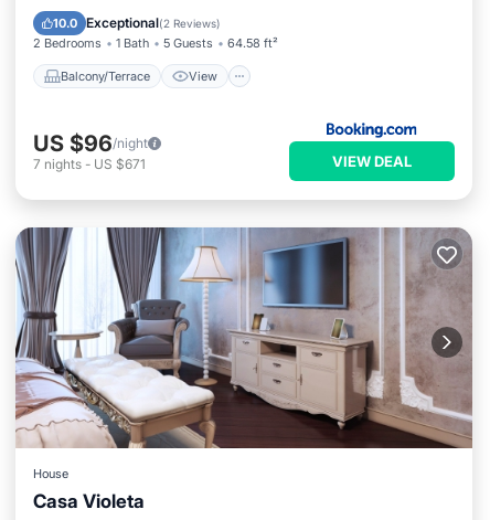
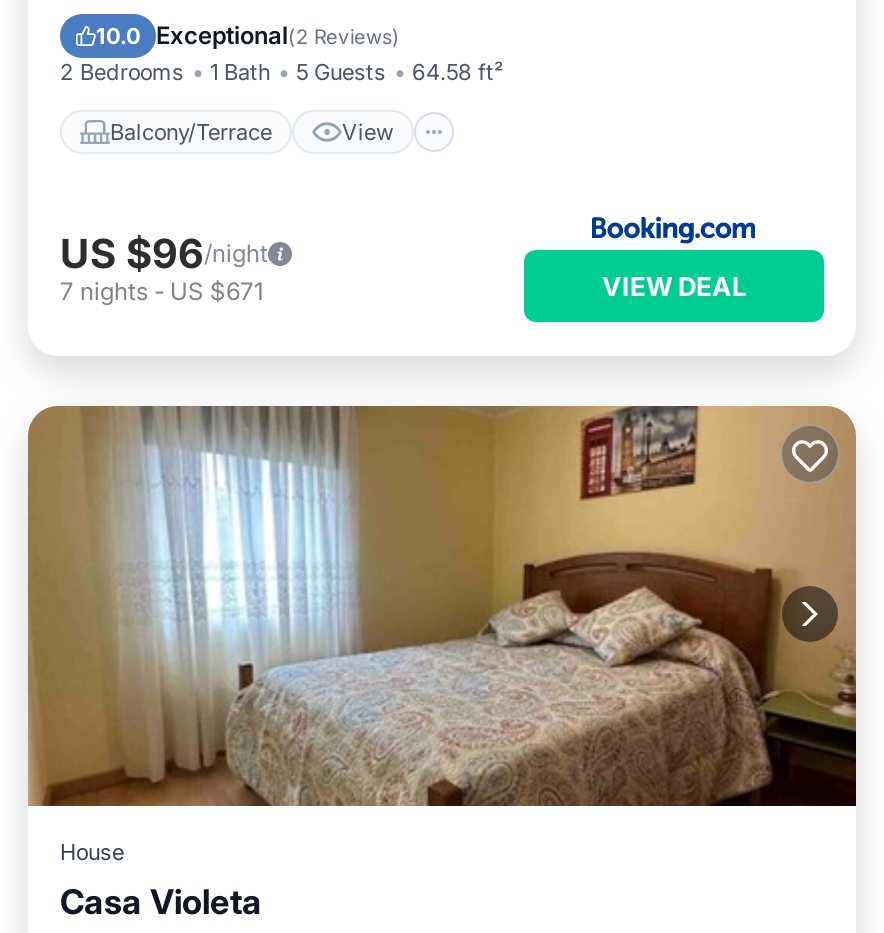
- [image]
+ [image]
